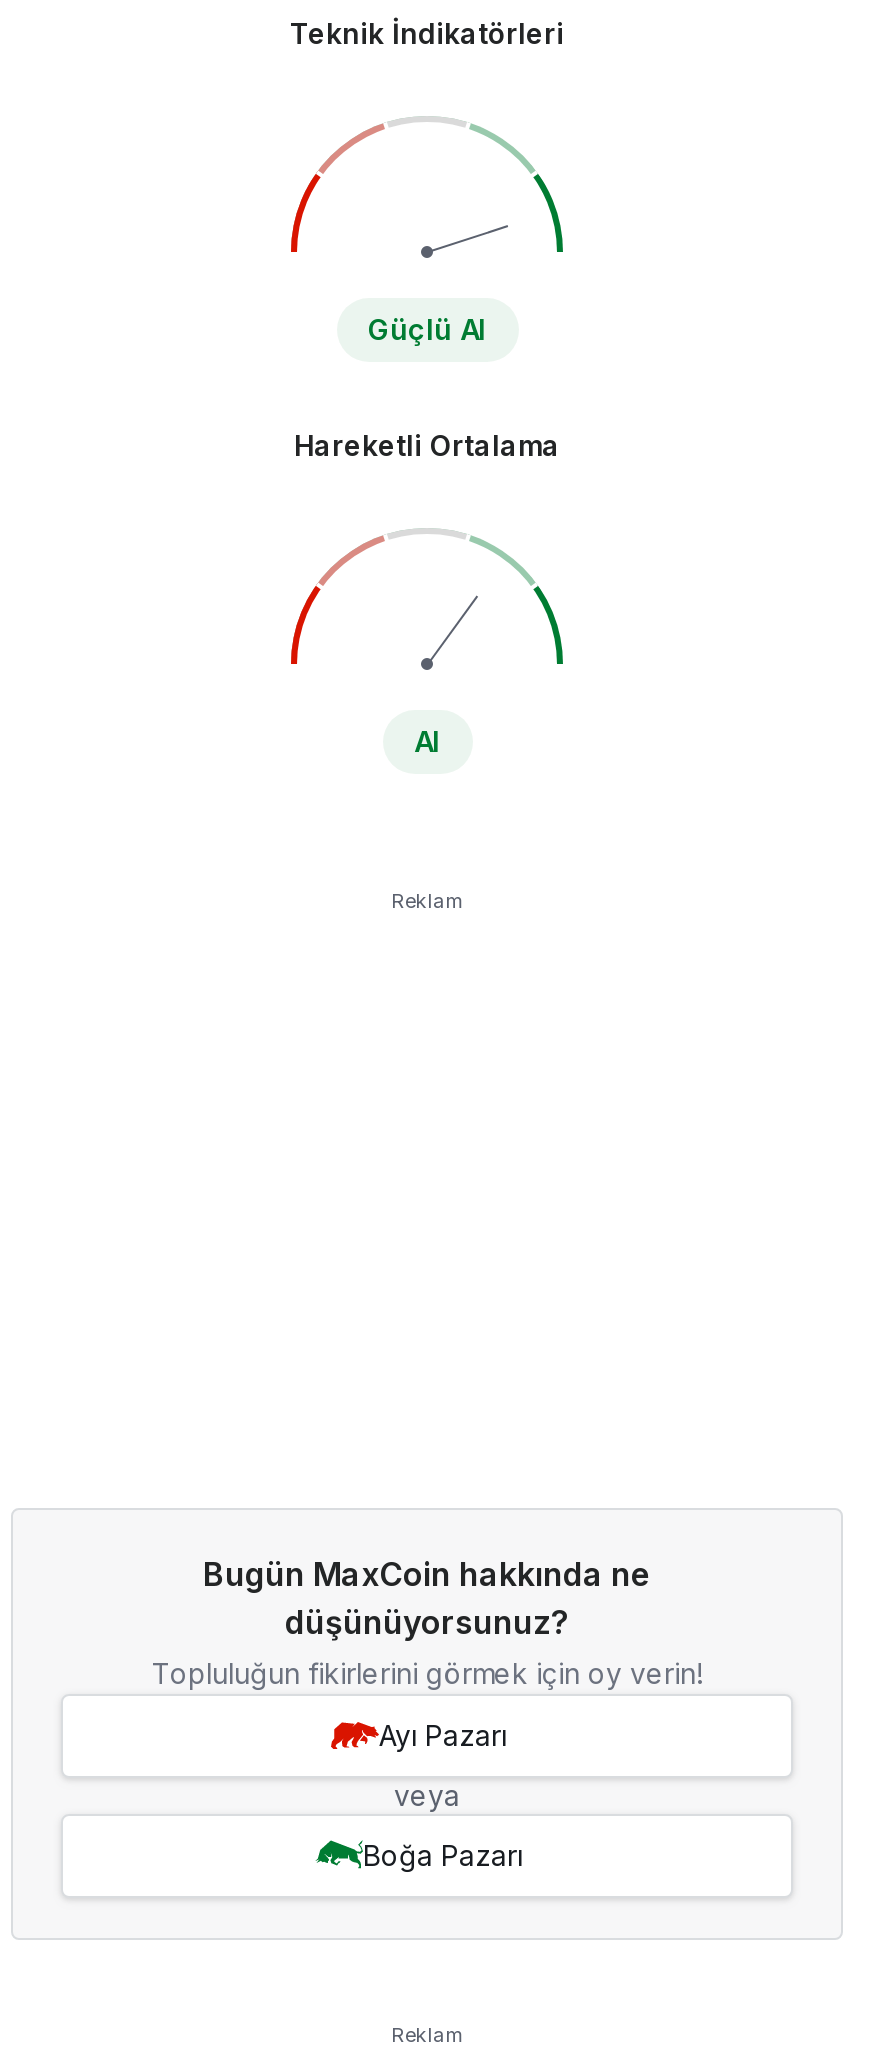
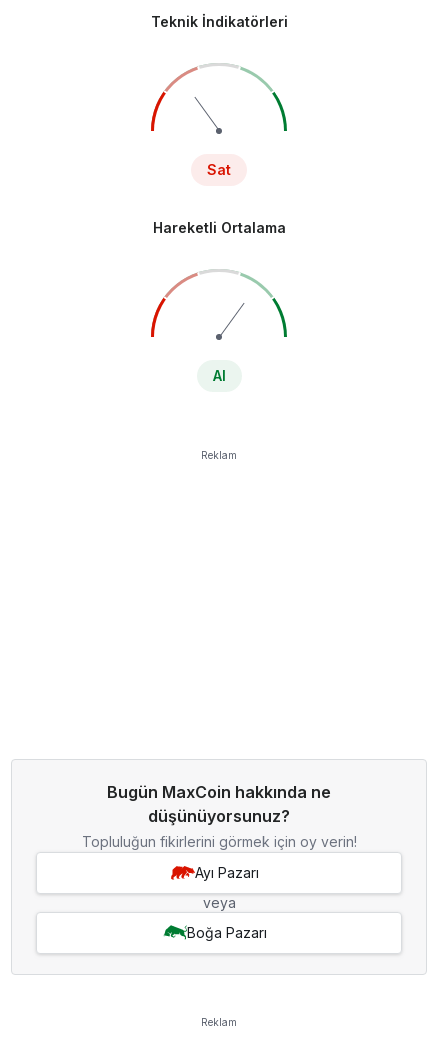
- Güçlü Al
+ Sat
